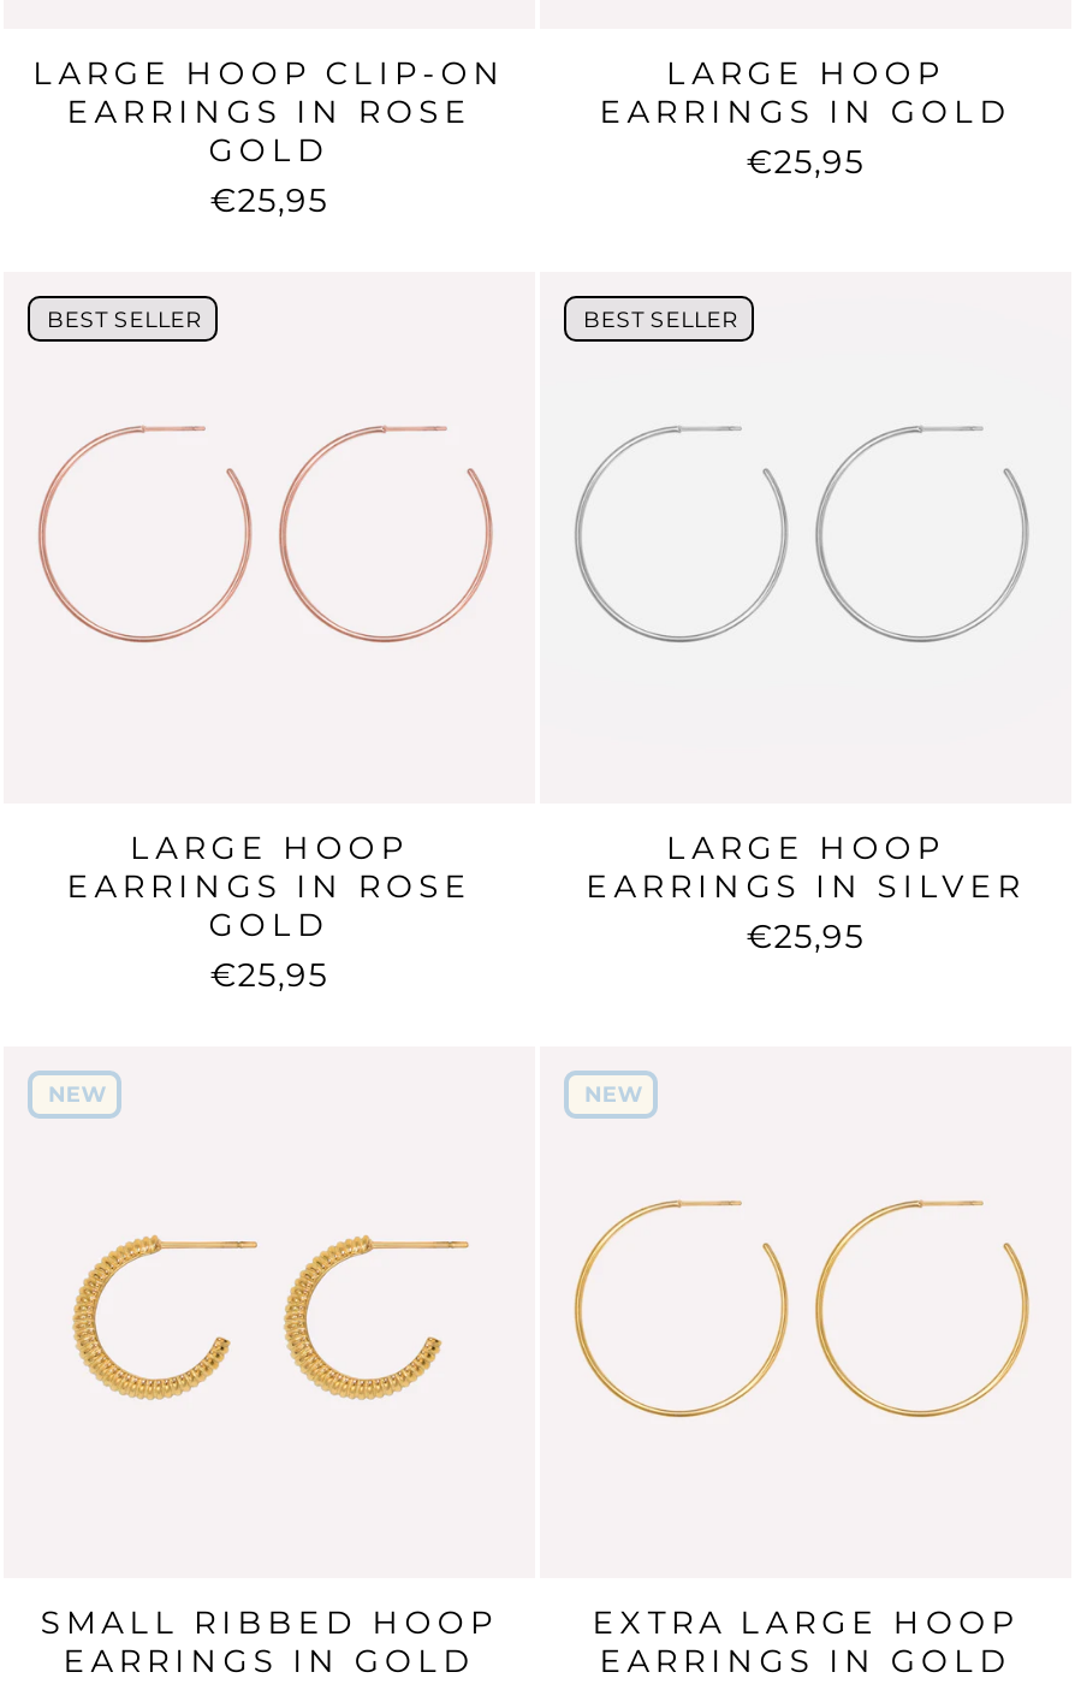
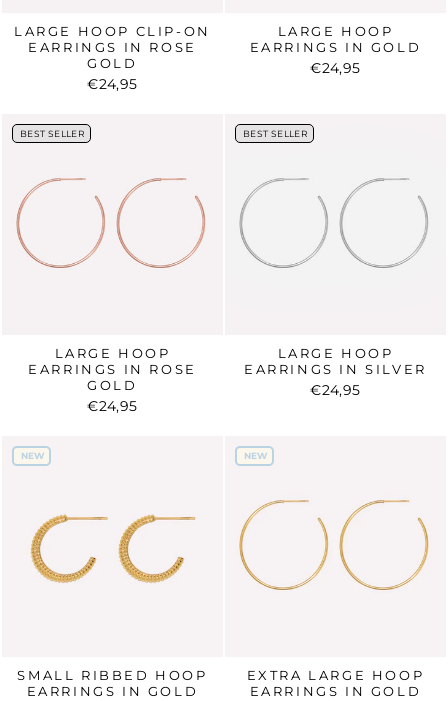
- €25,95
+ €24,95

- €25,95
+ €24,95

- €25,95
+ €24,95

- €25,95
+ €24,95
